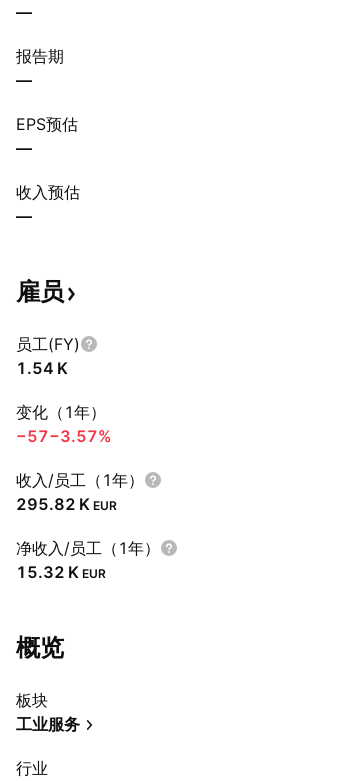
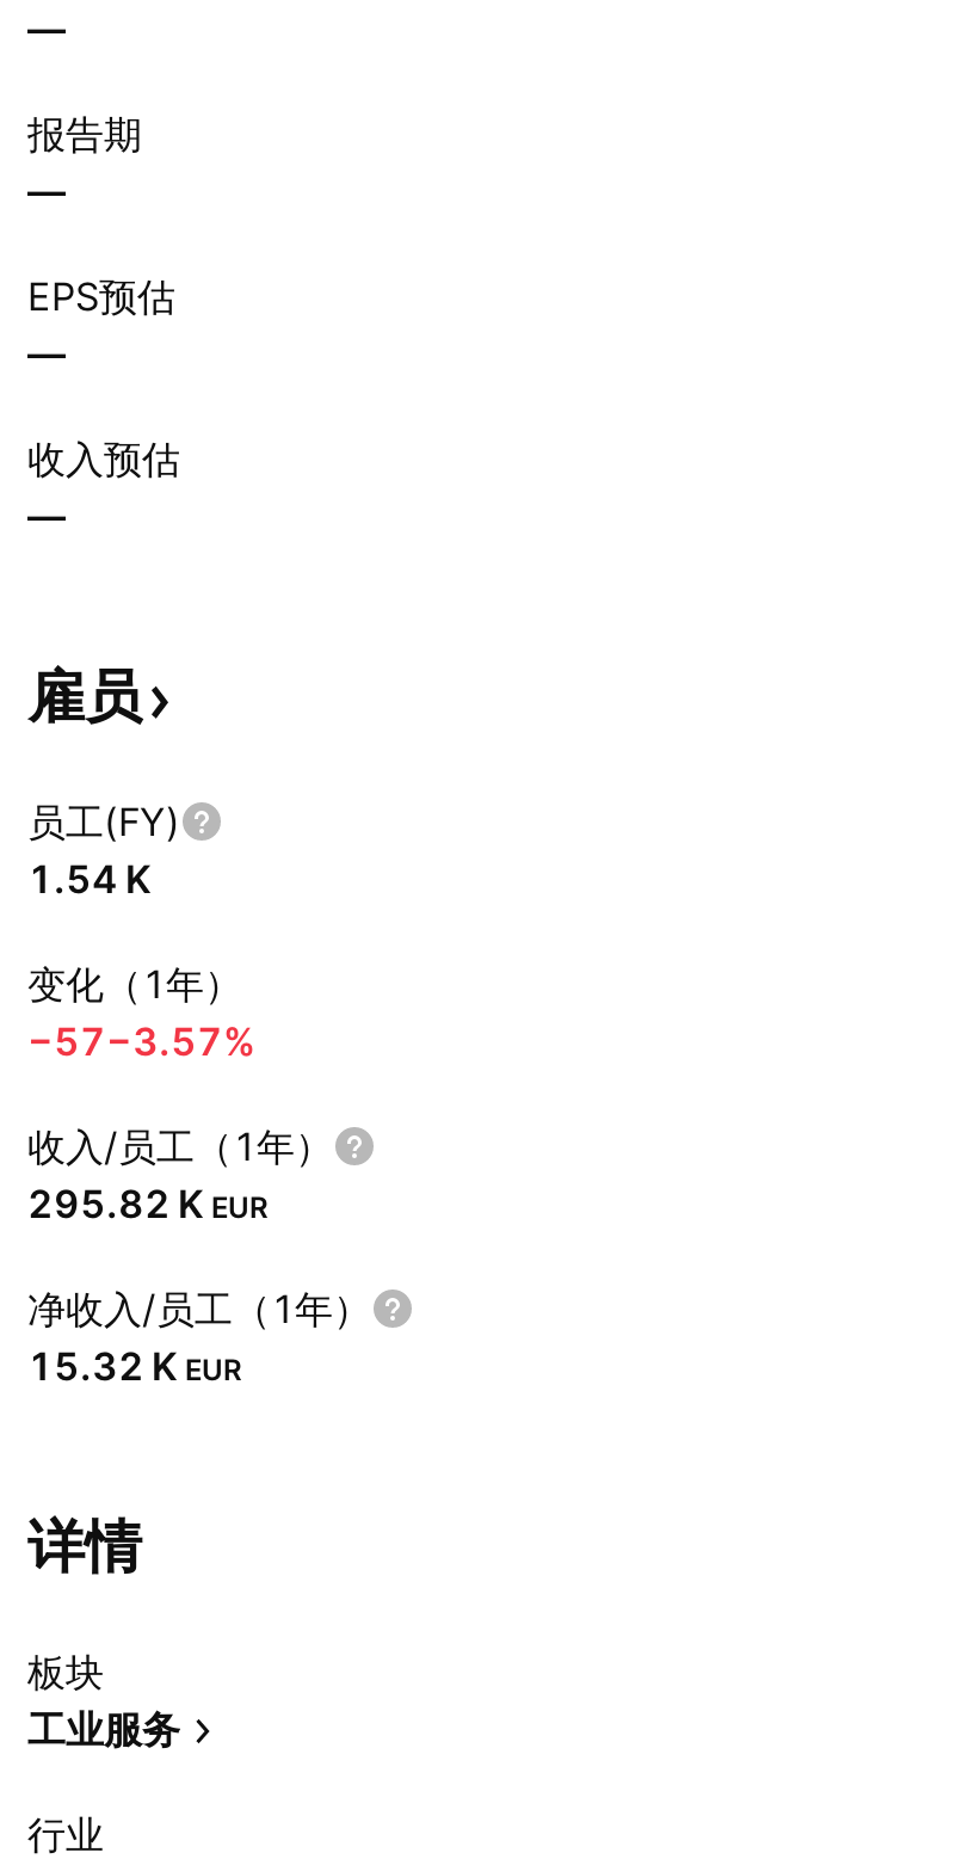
- 概览
+ 详情
